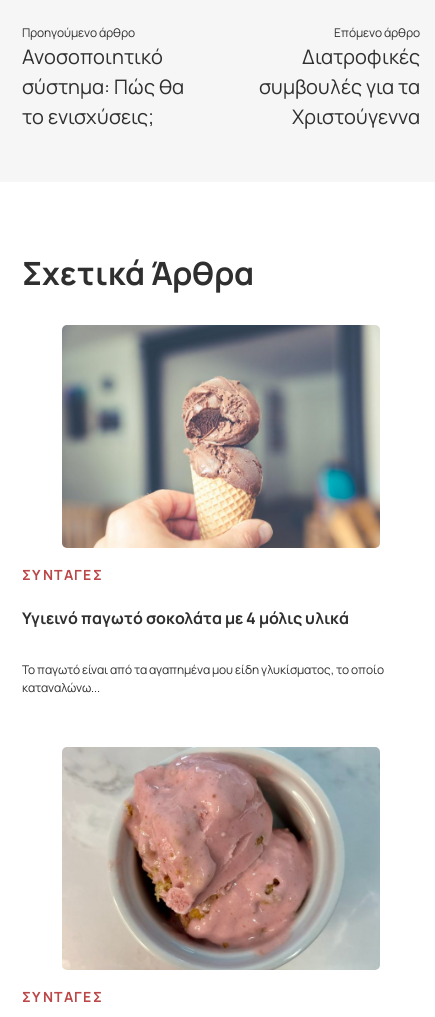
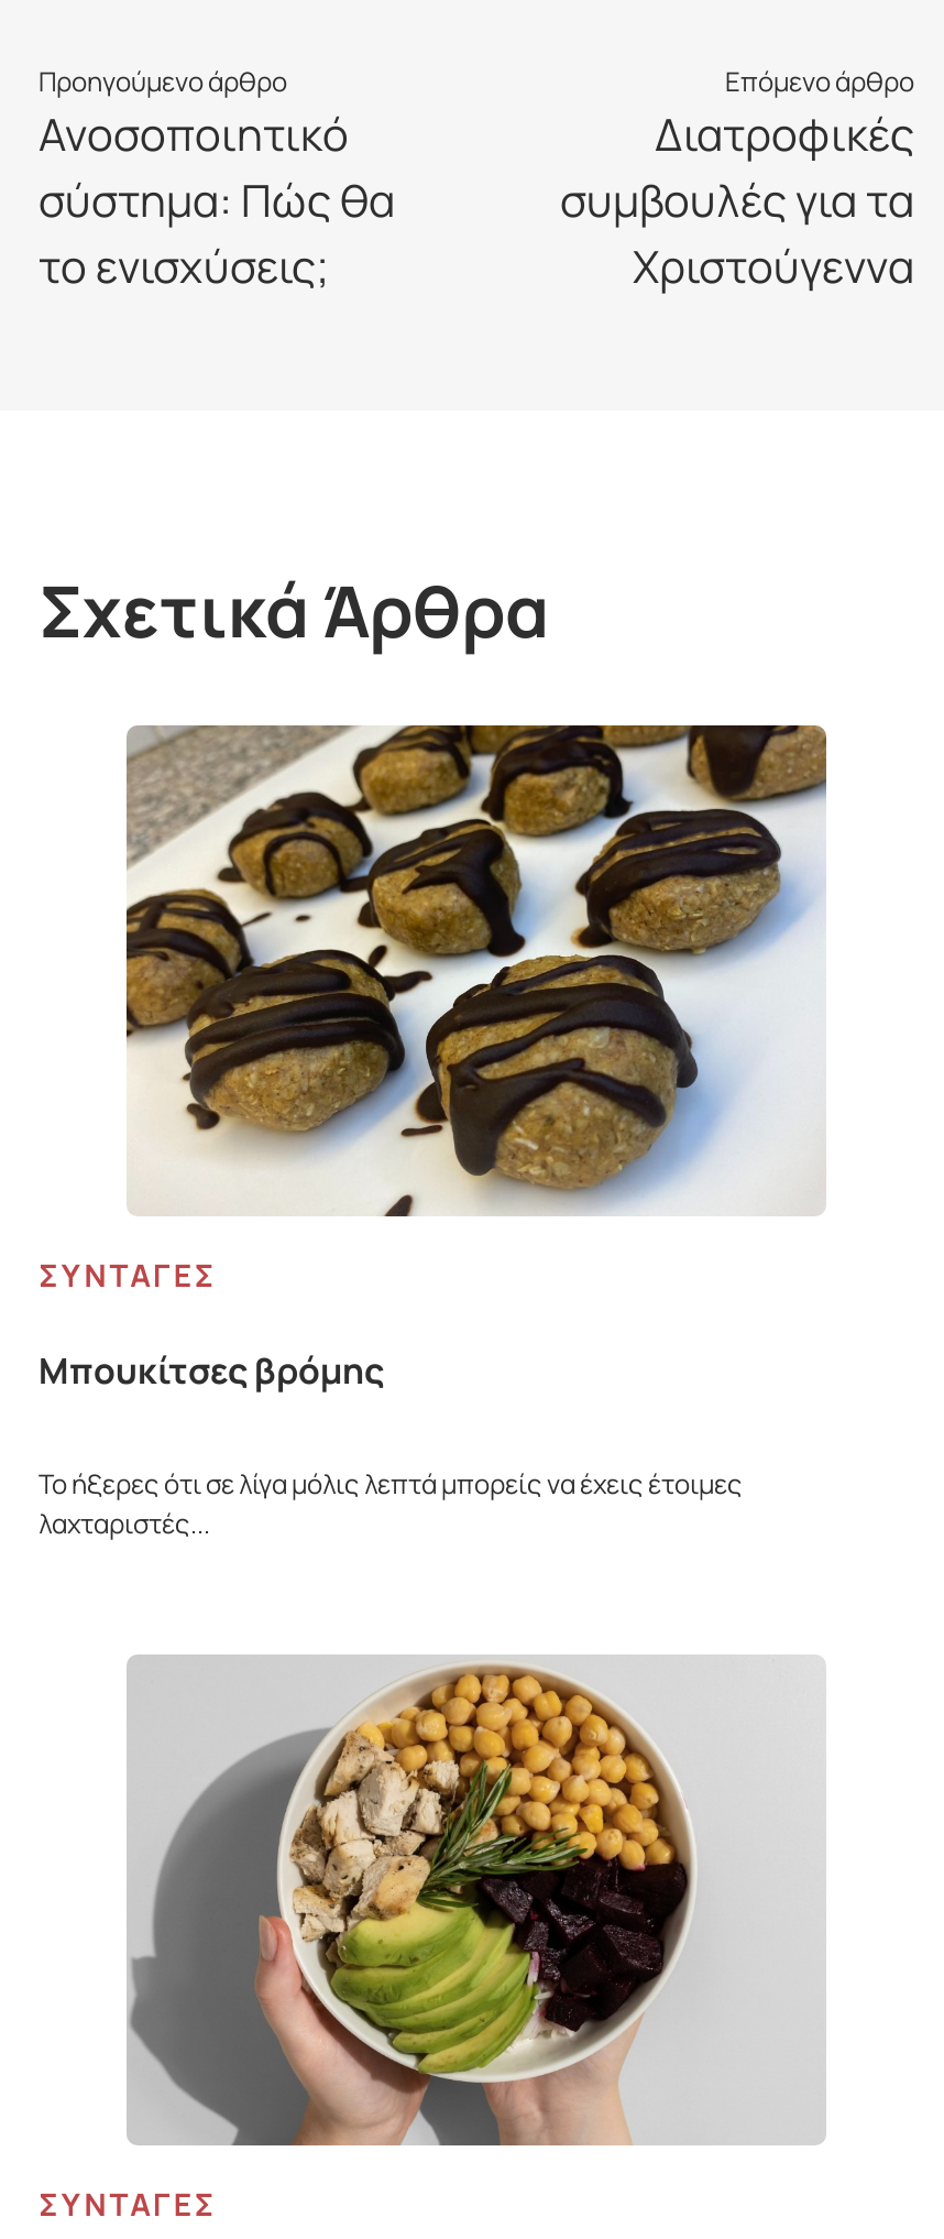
- [image]
+ [image]

- Υγιεινό παγωτό σοκολάτα με 4 μόλις υλικά
+ Μπουκίτσες βρόμης

- Το παγωτό είναι από τα αγαπημένα μου είδη γλυκίσματος, το οποίο
- καταναλώνω...
+ Το ήξερες ότι σε λίγα μόλις λεπτά μπορείς να έχεις έτοιμες
+ λαχταριστές...

- [image]
+ [image]
